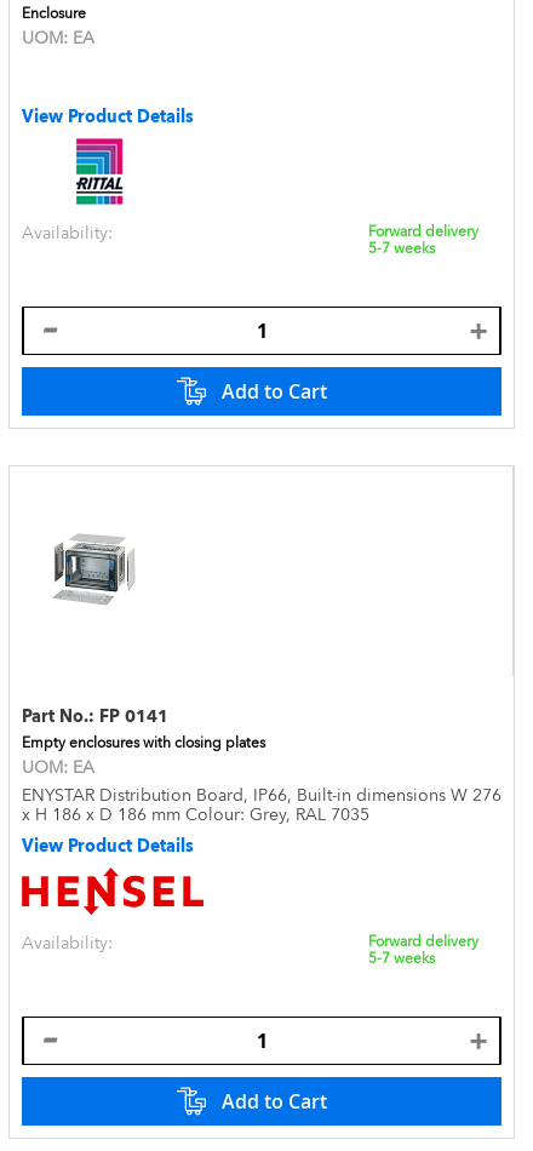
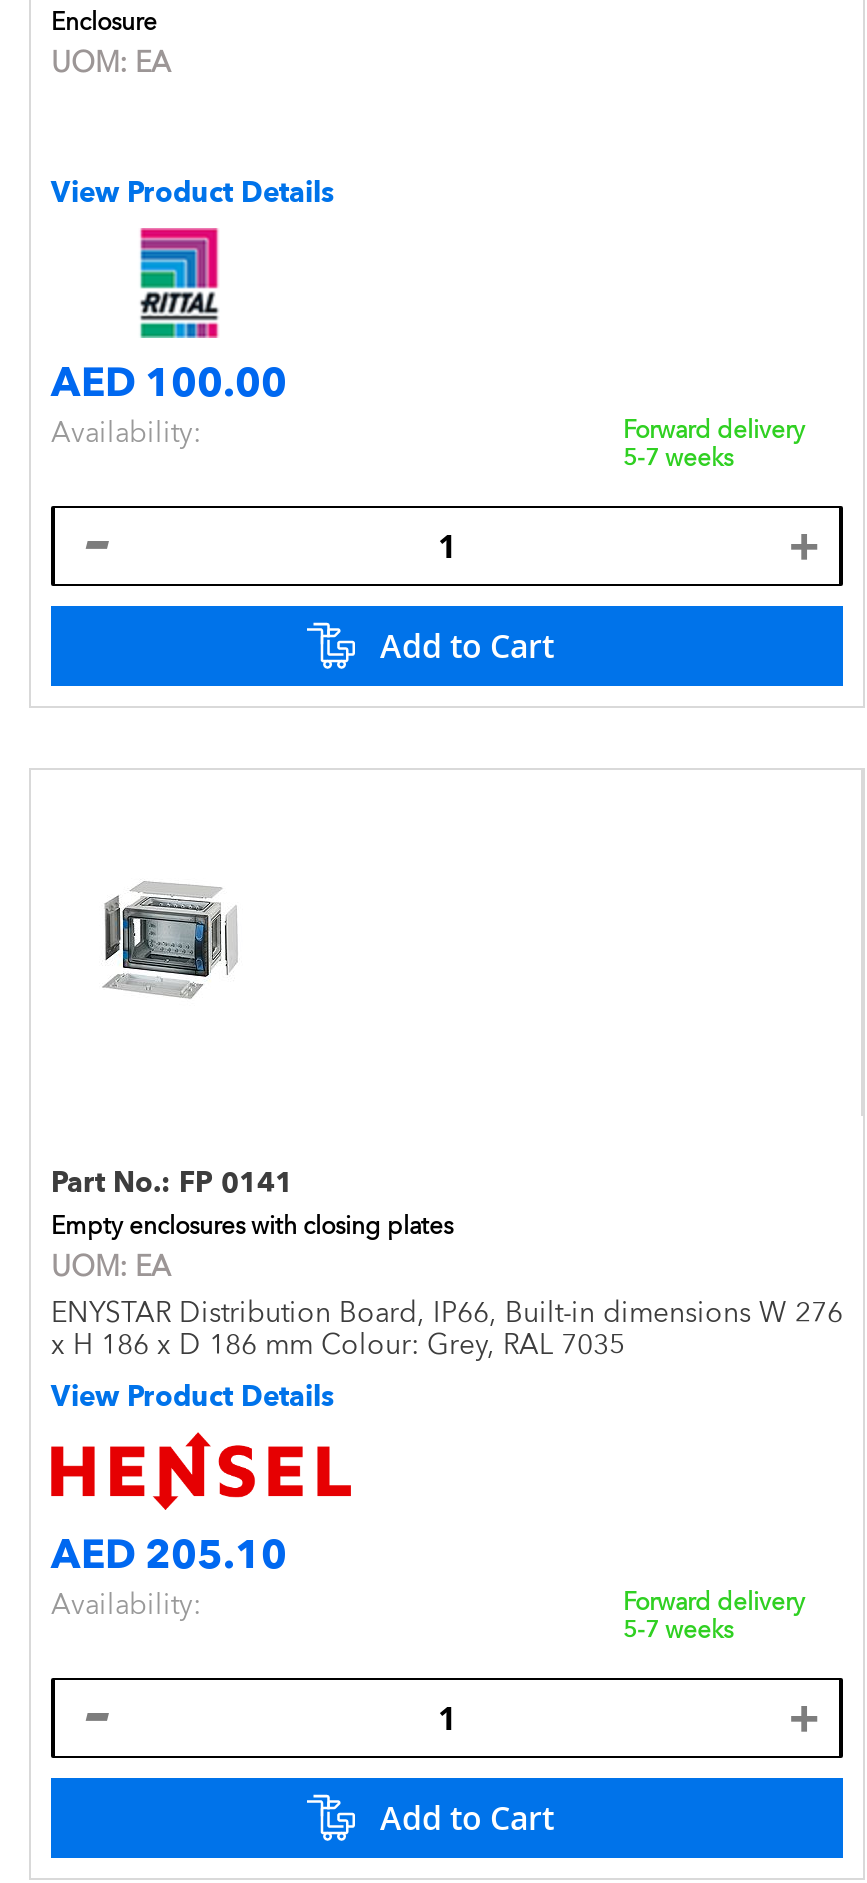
+ AED 100.00

moved down: Availability: | Forward delivery | 5-7 weeks

+ AED 205.10

moved down: Availability: | Forward delivery | 5-7 weeks
